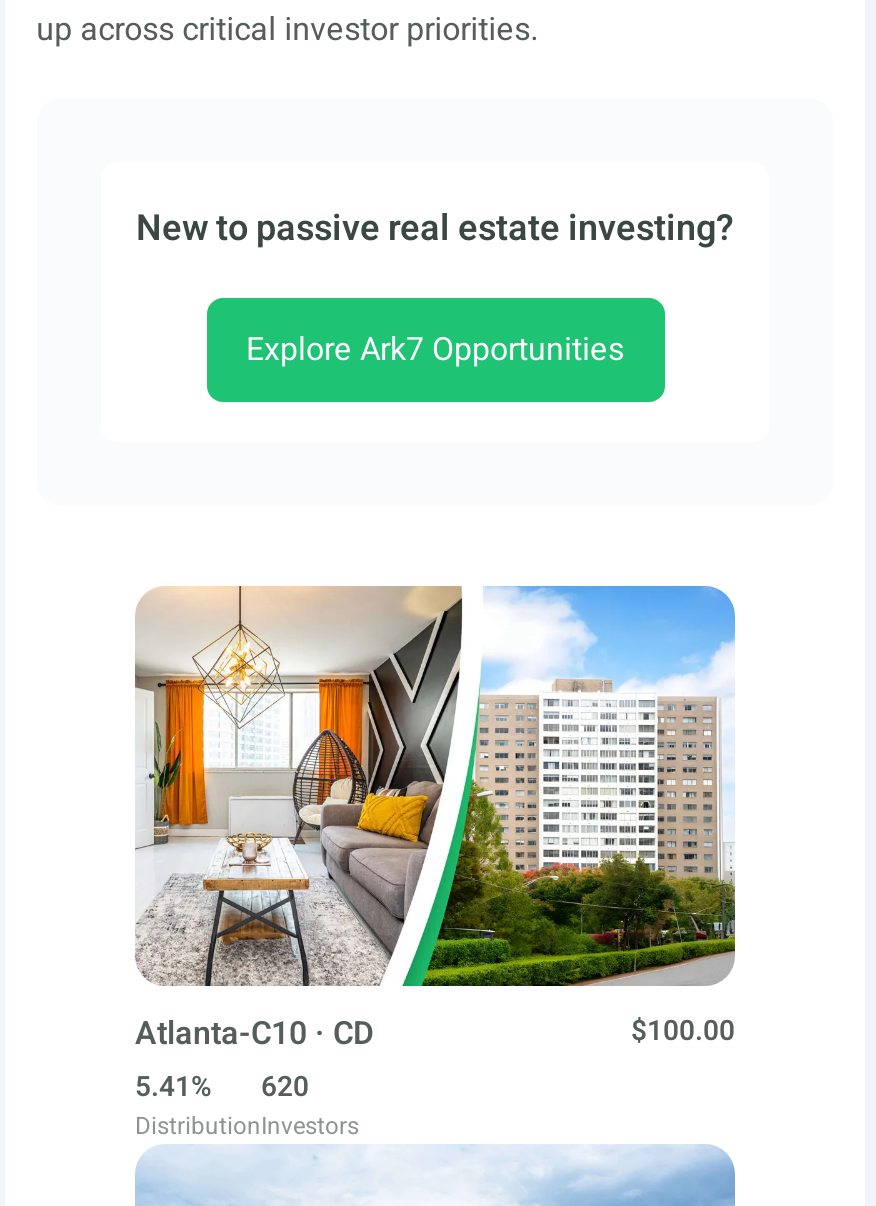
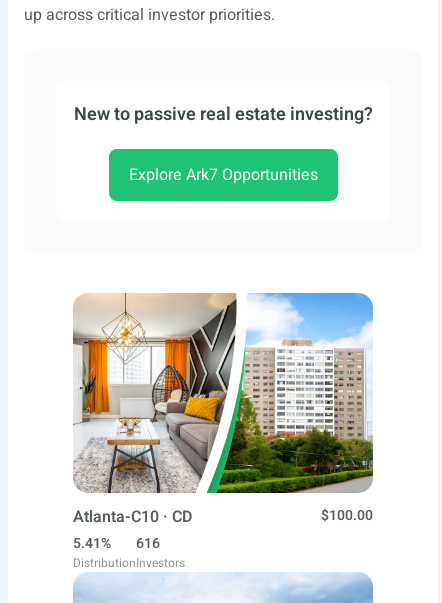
- 5.41% 620
+ 5.41% 616
